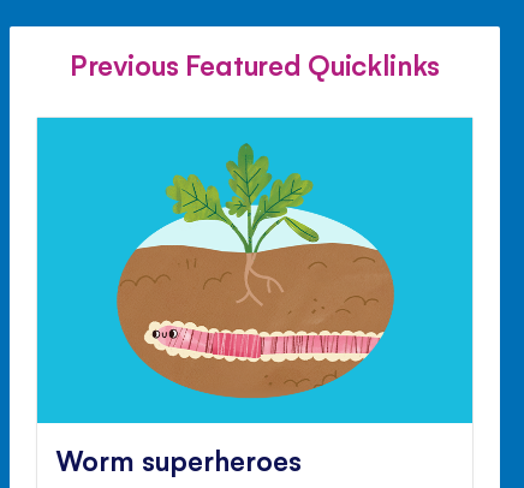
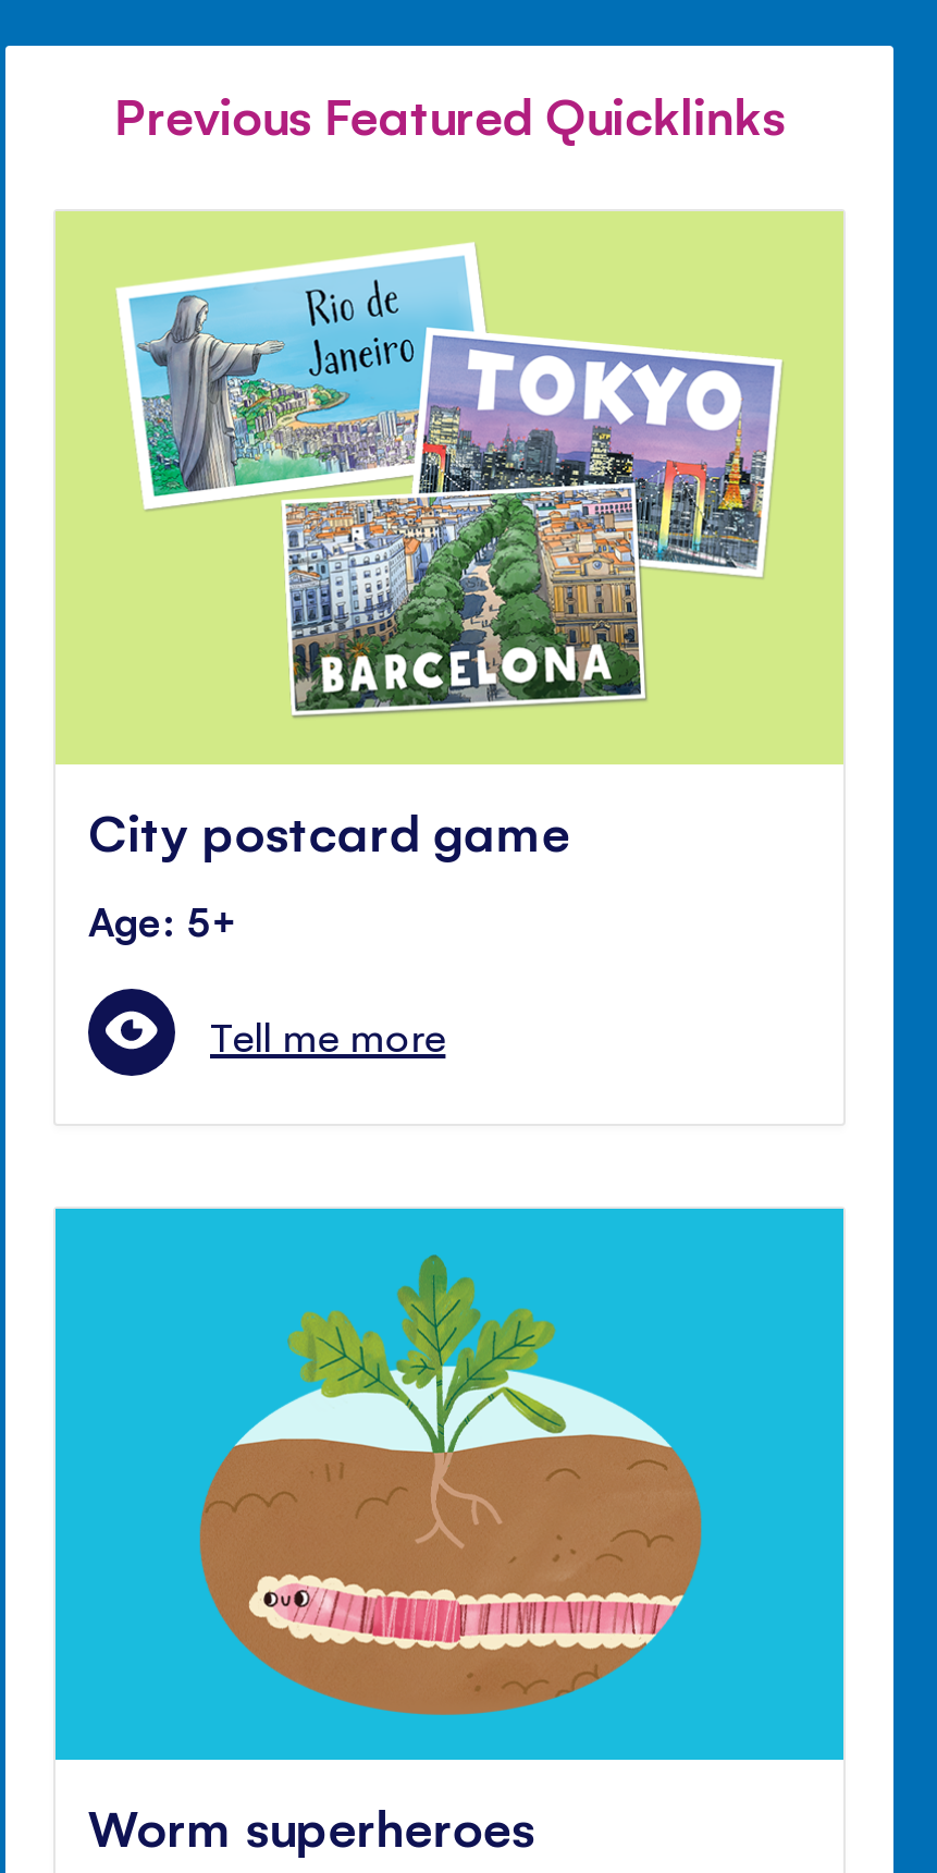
+ [image]
+ City postcard game
+ Age: 5+
+ Tell me more

+ [image]
